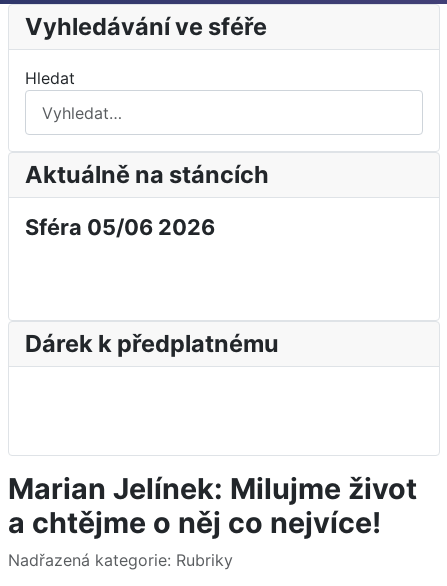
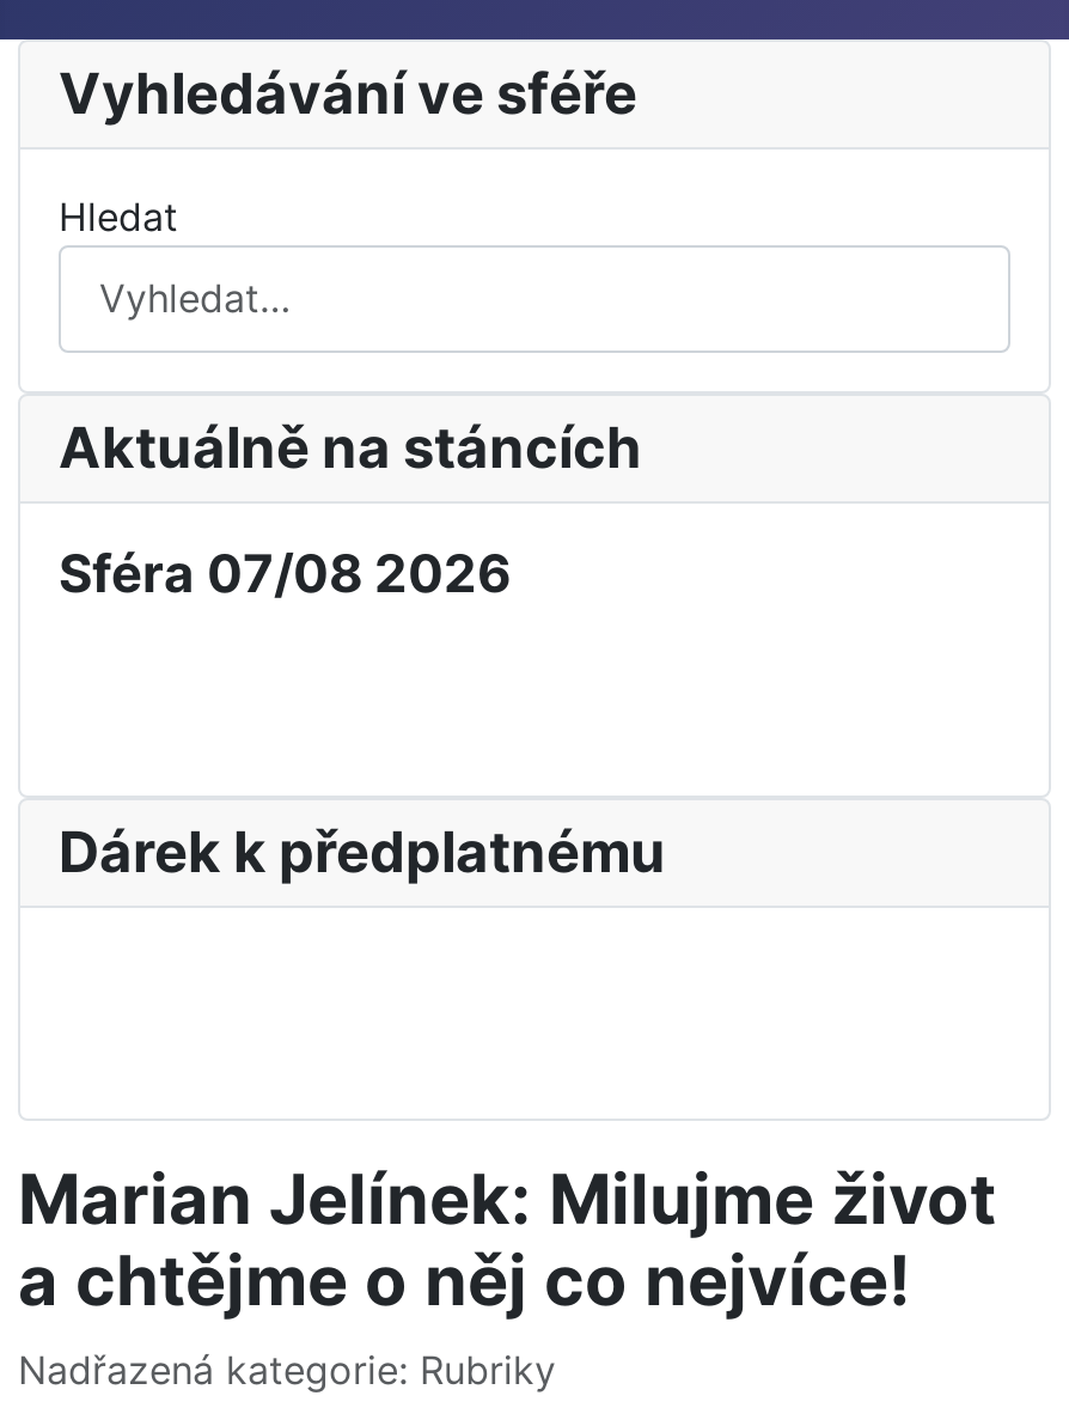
- Sféra 05/06 2026
+ Sféra 07/08 2026
